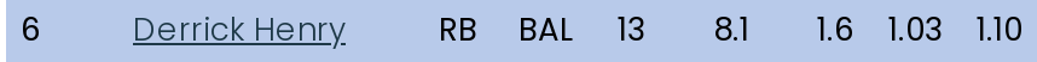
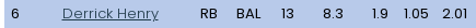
- 8.1
+ 8.3

- 1.6
+ 1.9

- 1.03
+ 1.05

- 1.10
+ 2.01
